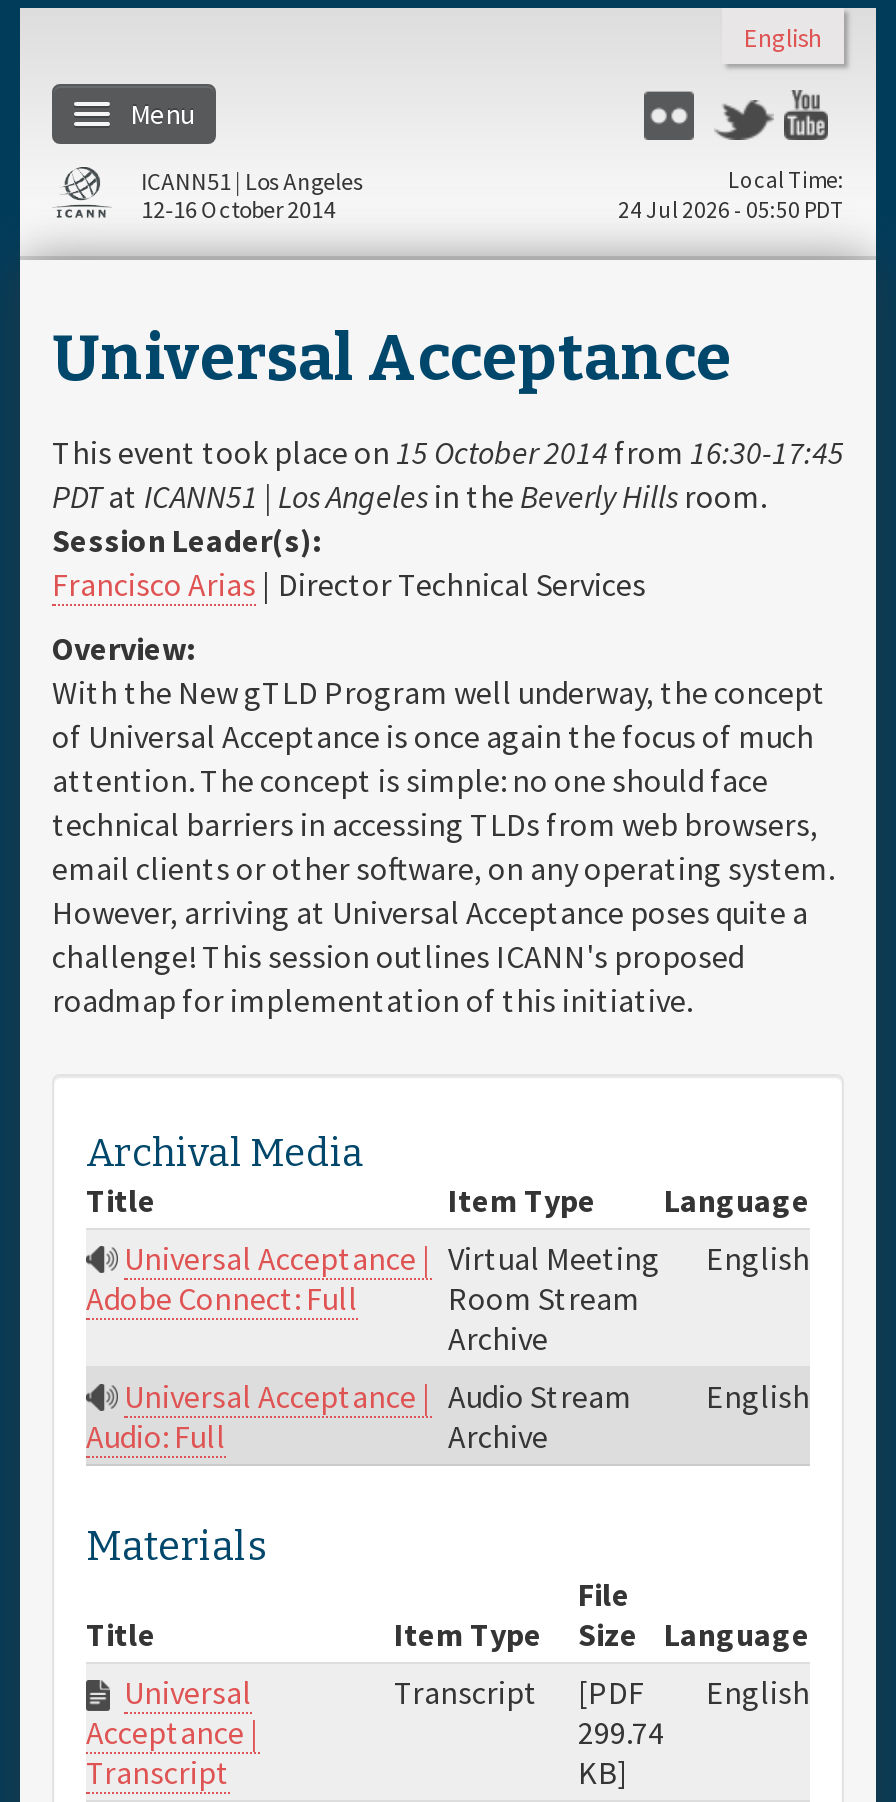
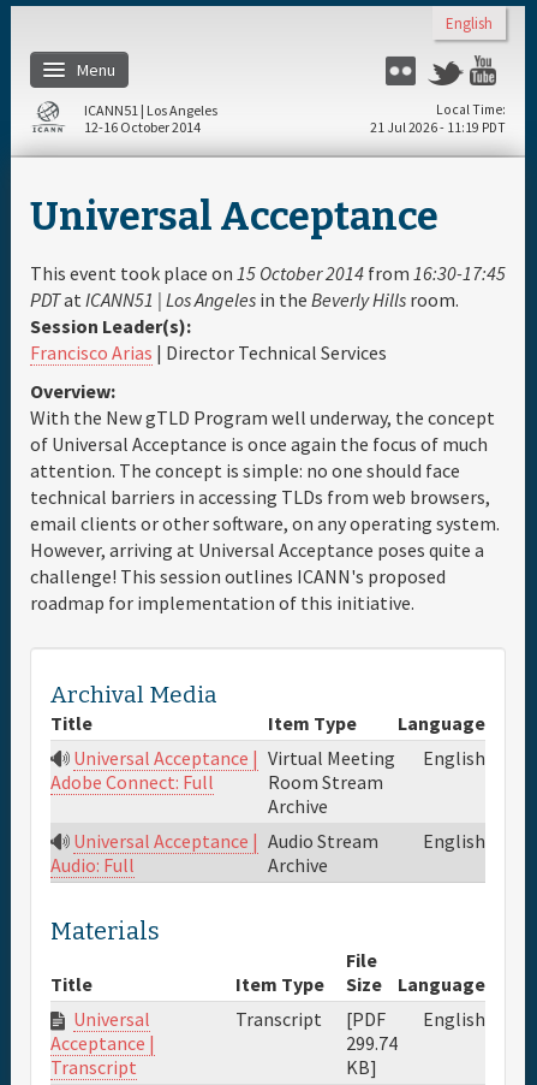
- 24 Jul 2026 - 05:50 PDT
+ 21 Jul 2026 - 11:19 PDT
